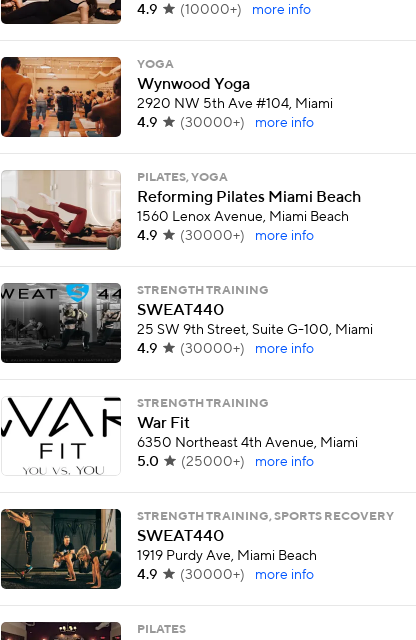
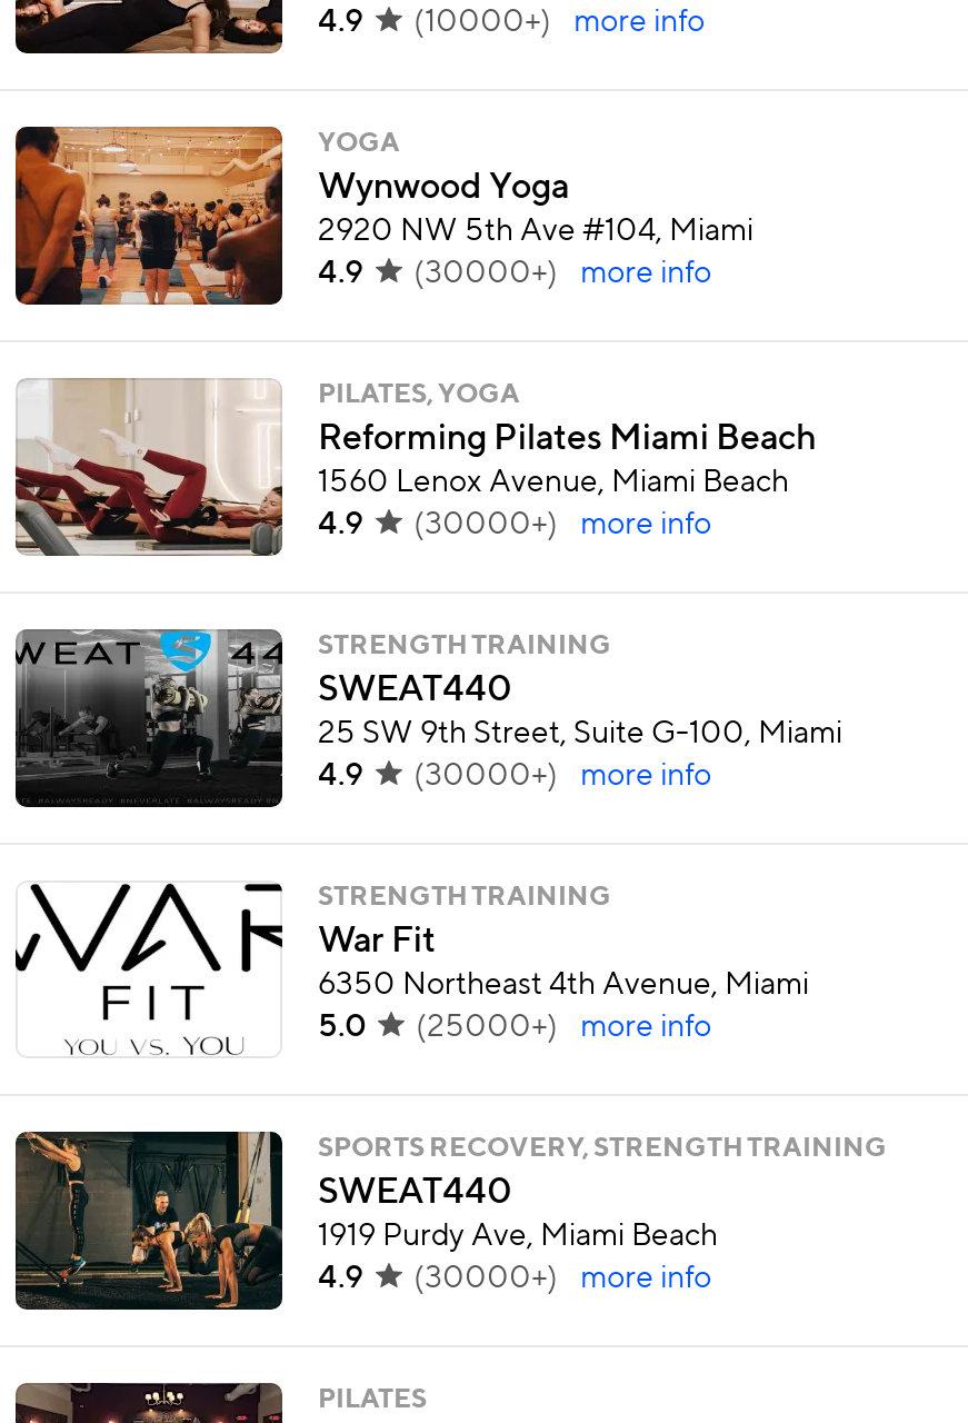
- STRENGTH TRAINING, SPORTS RECOVERY
+ SPORTS RECOVERY, STRENGTH TRAINING
